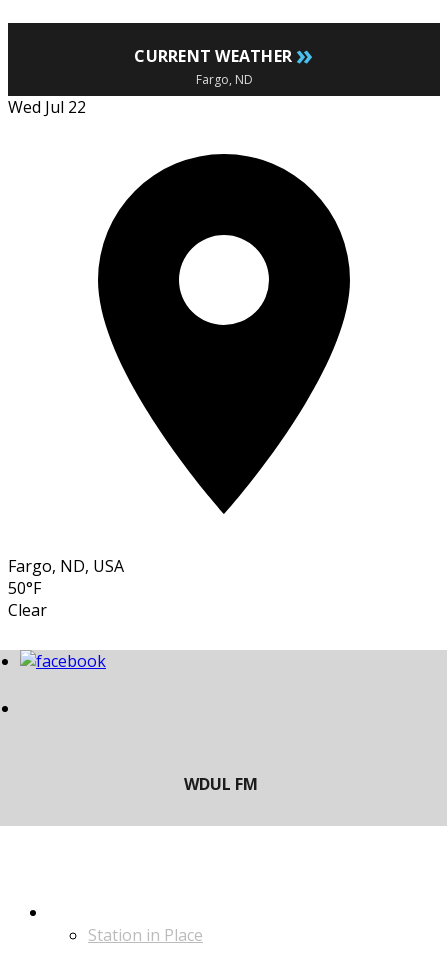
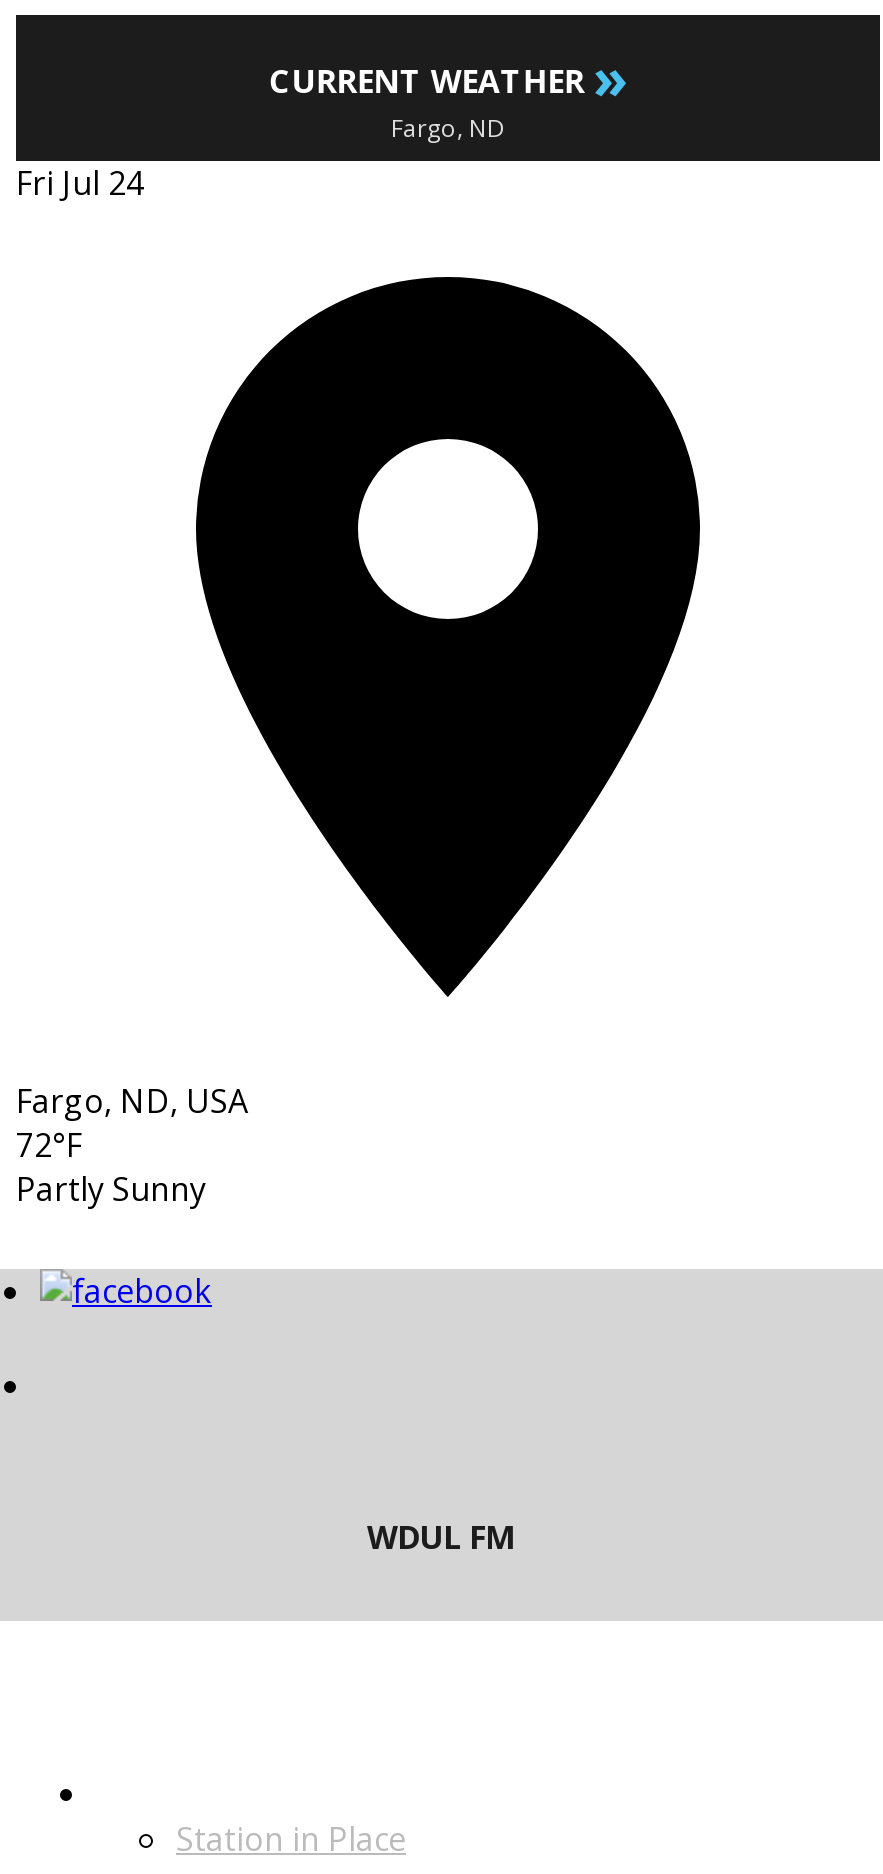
- Wed Jul 22
+ Fri Jul 24

- 50°F
- Clear
+ 72°F
+ Partly Sunny
